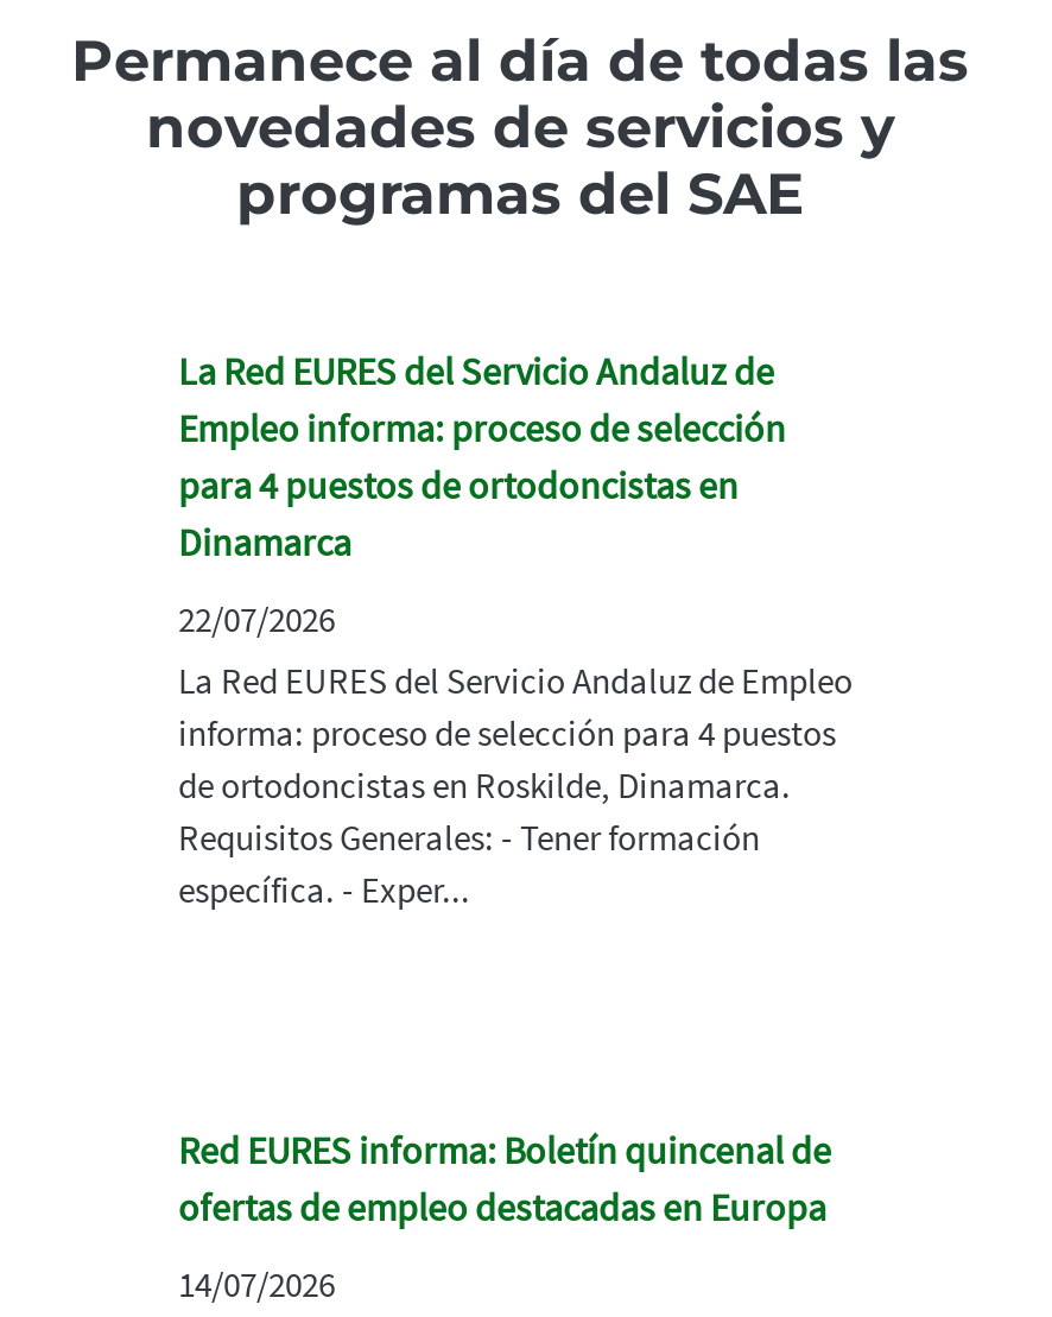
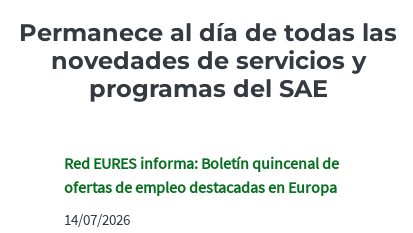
- La Red EURES del Servicio Andaluz de
- Empleo informa: proceso de selección
- para 4 puestos de ortodoncistas en
- Dinamarca
- 22/07/2026
- La Red EURES del Servicio Andaluz de Empleo
- informa: proceso de selección para 4 puestos
- de ortodoncistas en Roskilde, Dinamarca.
- Requisitos Generales: - Tener formación
- específica. - Exper...
